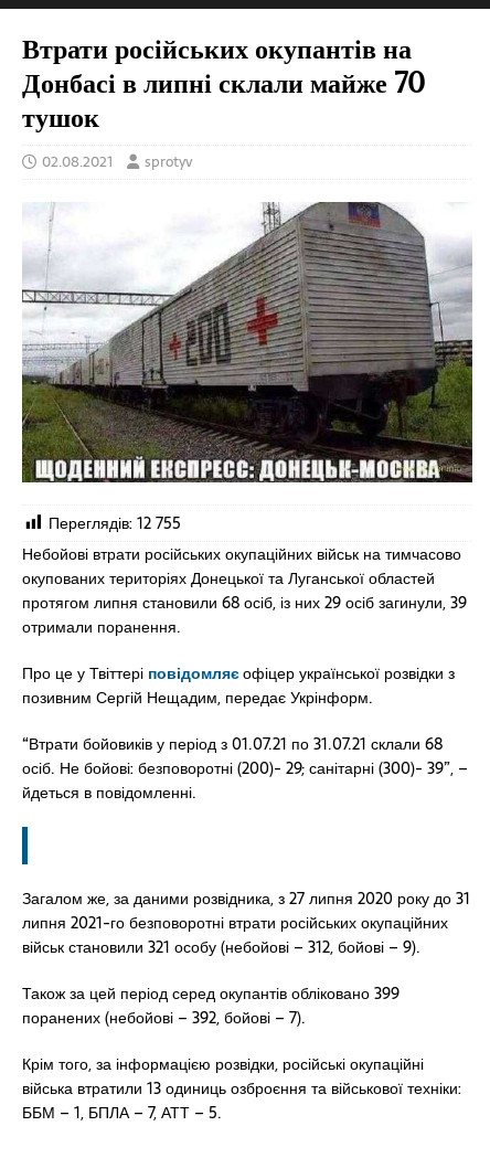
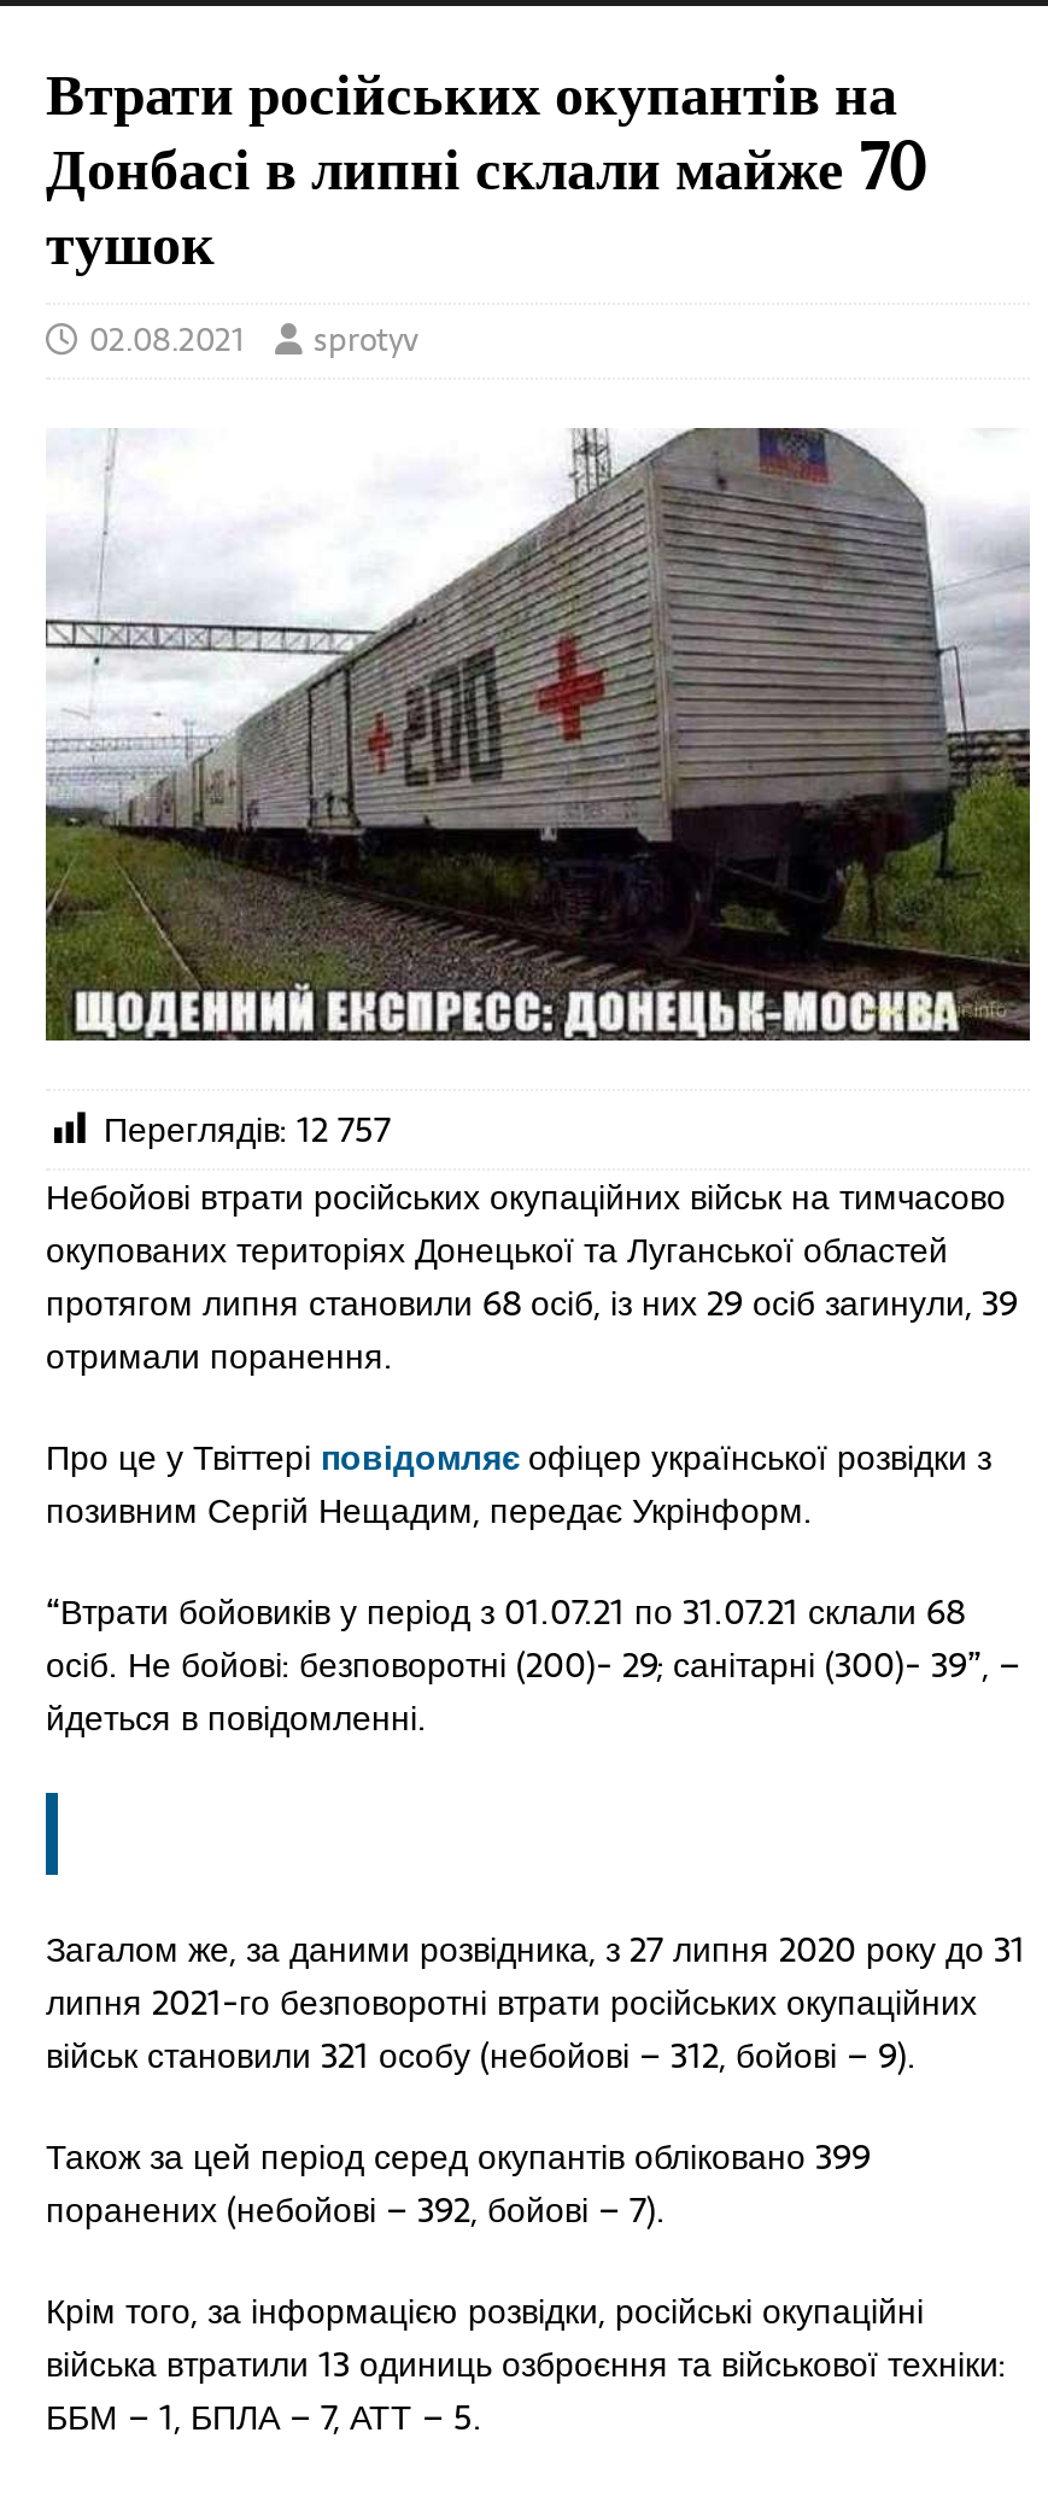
- Переглядів: 12 755
+ Переглядів: 12 757
